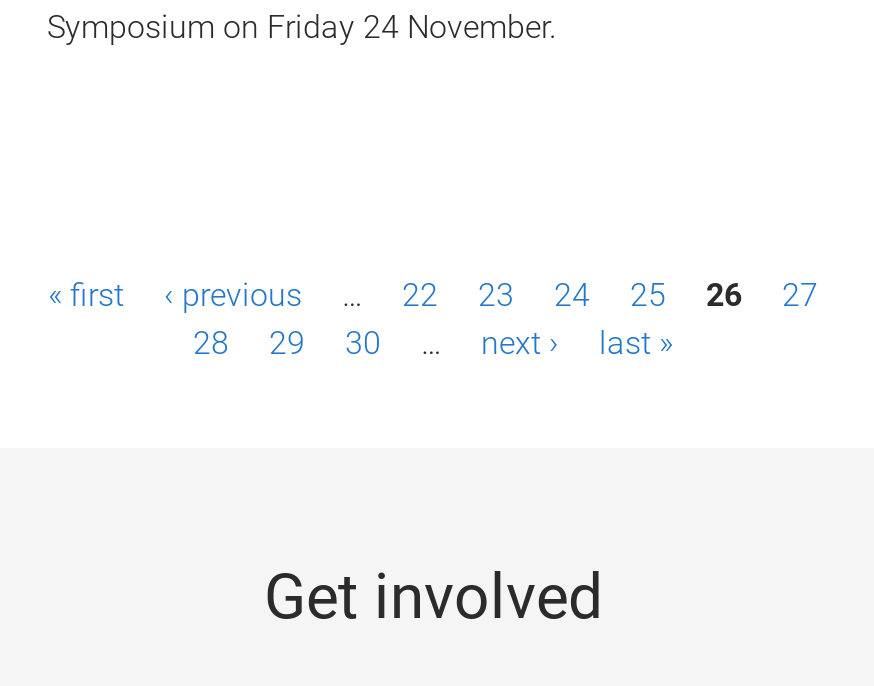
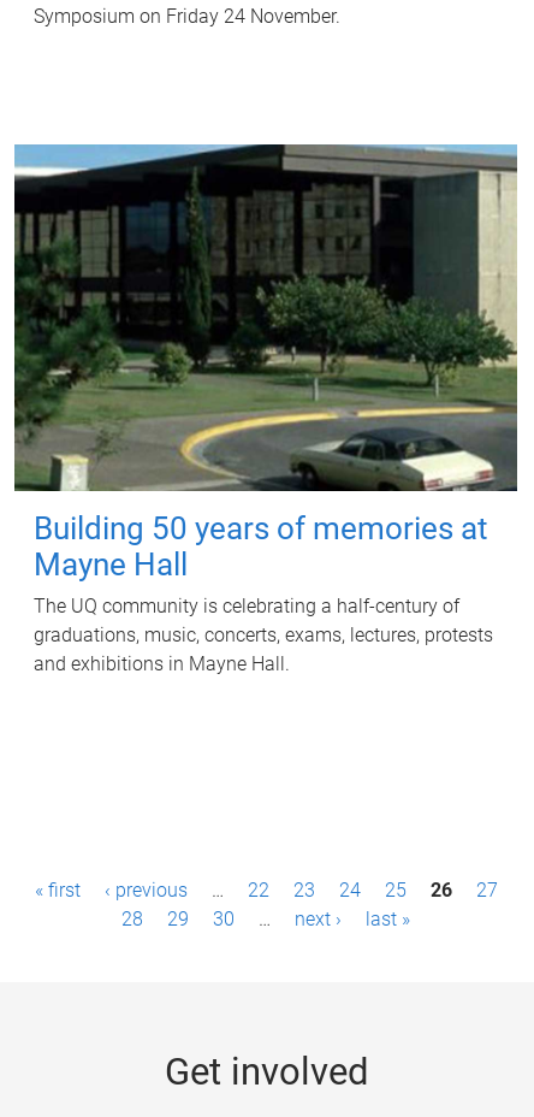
+ [image]
+ Building 50 years of memories at
+ Mayne Hall
+ The UQ community is celebrating a half-century of
+ graduations, music, concerts, exams, lectures, protests
+ and exhibitions in Mayne Hall.
